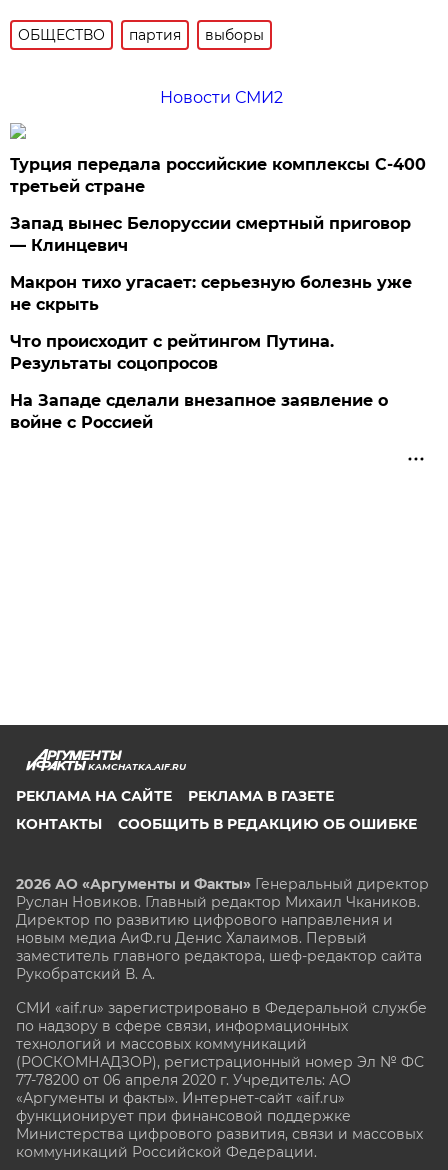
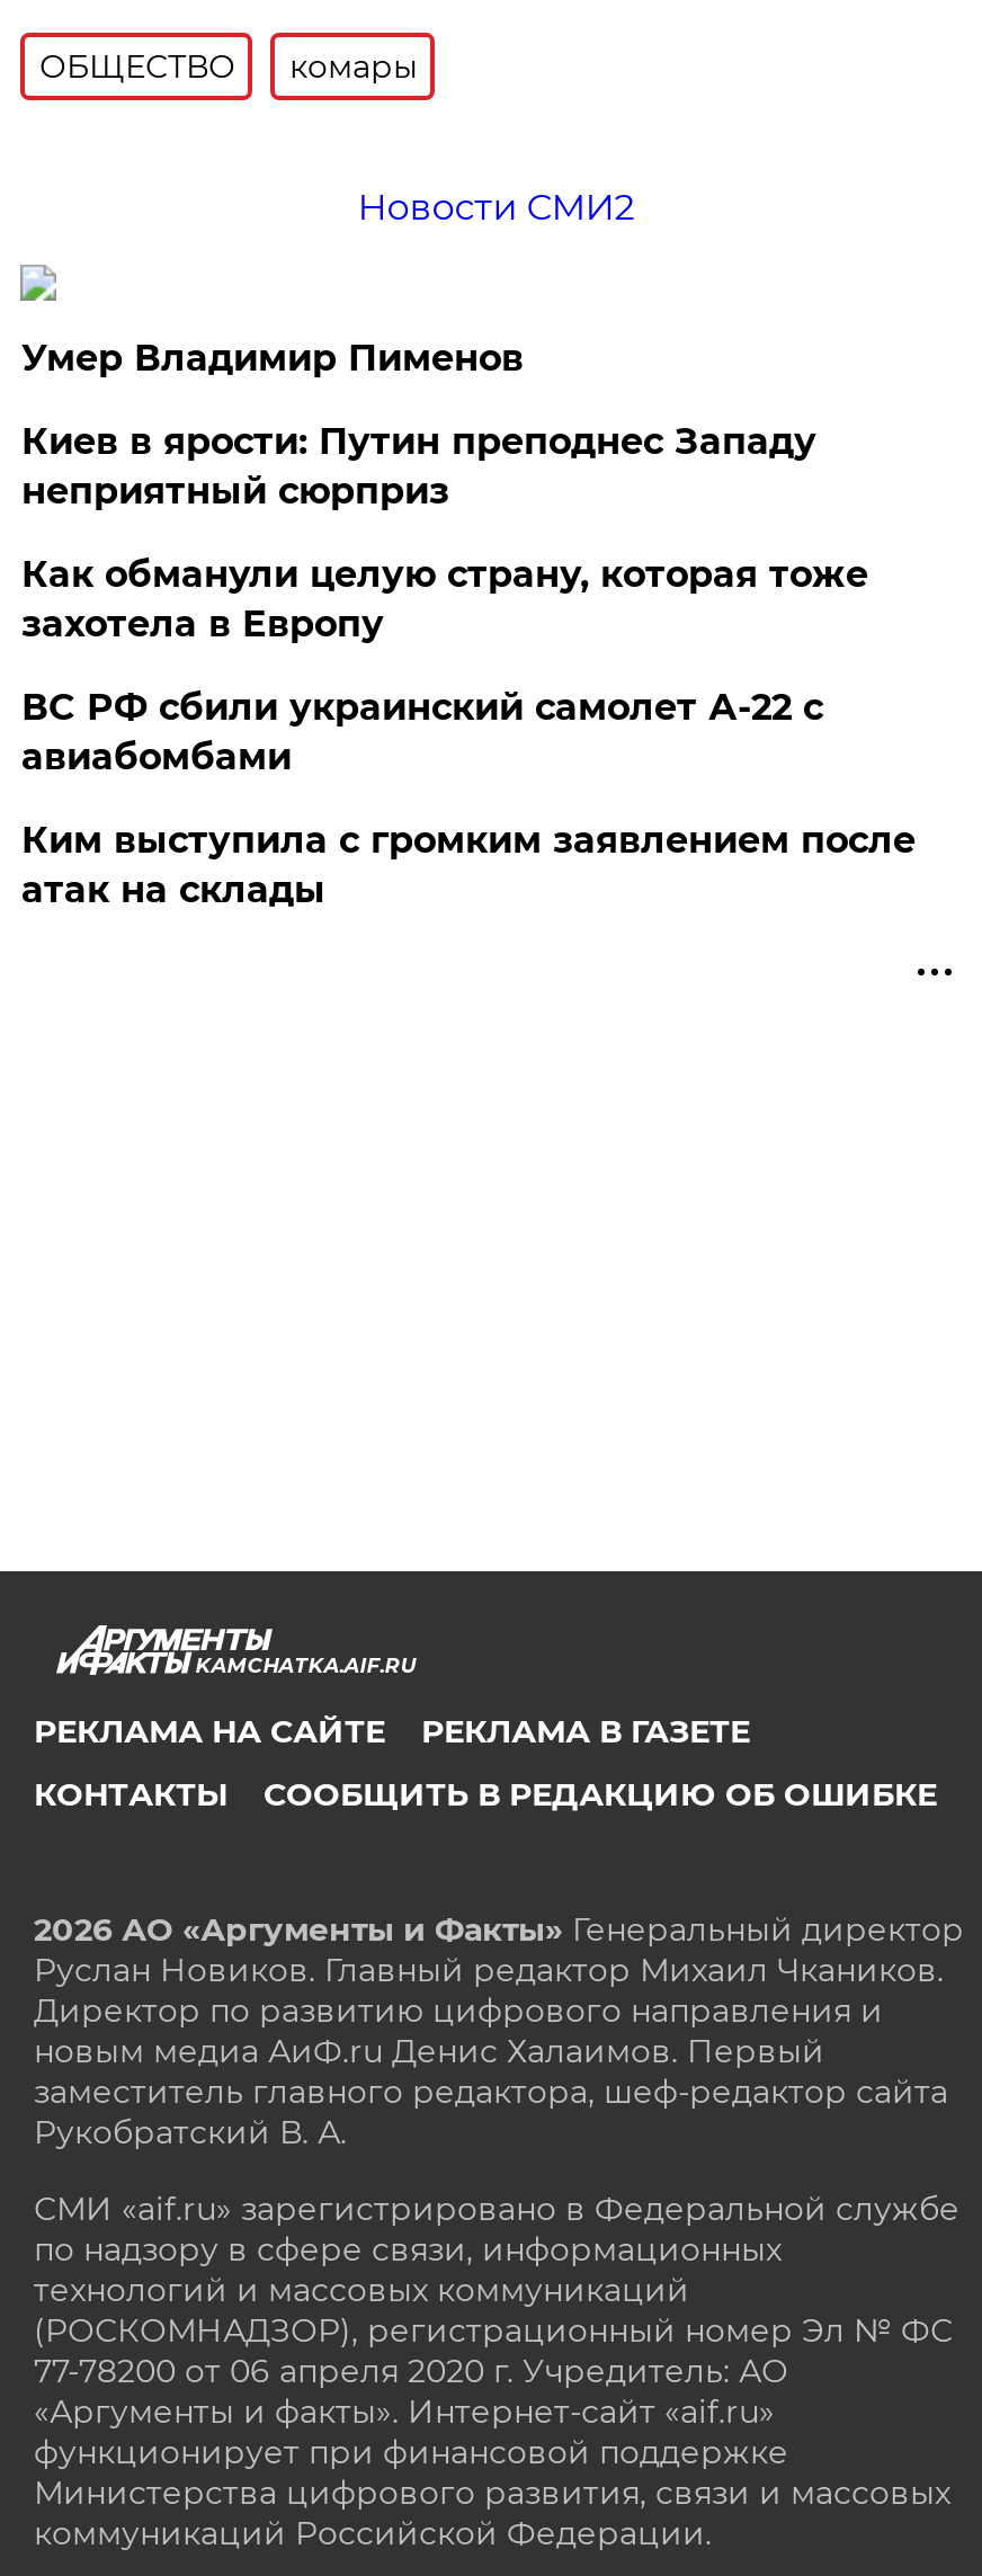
- партия
- выборы
+ комары

- Турция передала российские комплексы С-400
- третьей стране
+ Умер Владимир Пименов

- Запад вынес Белоруссии смертный приговор
- — Клинцевич
+ Киев в ярости: Путин преподнес Западу
+ неприятный сюрприз

- Макрон тихо угасает: серьезную болезнь уже
- не скрыть
+ Как обманули целую страну, которая тоже
+ захотела в Европу

- Что происходит с рейтингом Путина.
- Результаты соцопросов
+ ВС РФ сбили украинский самолет А-22 с
+ авиабомбами

- На Западе сделали внезапное заявление о
- войне с Россией
+ Ким выступила с громким заявлением после
+ атак на склады
